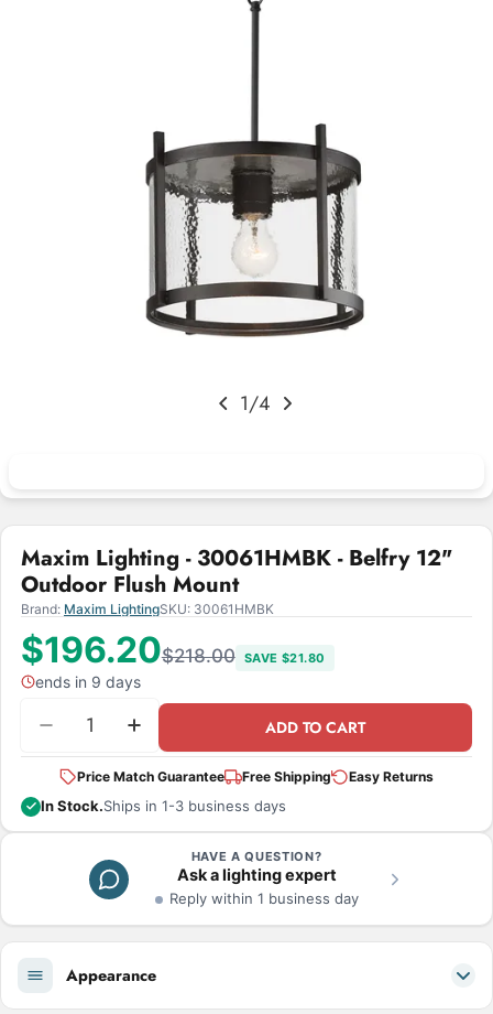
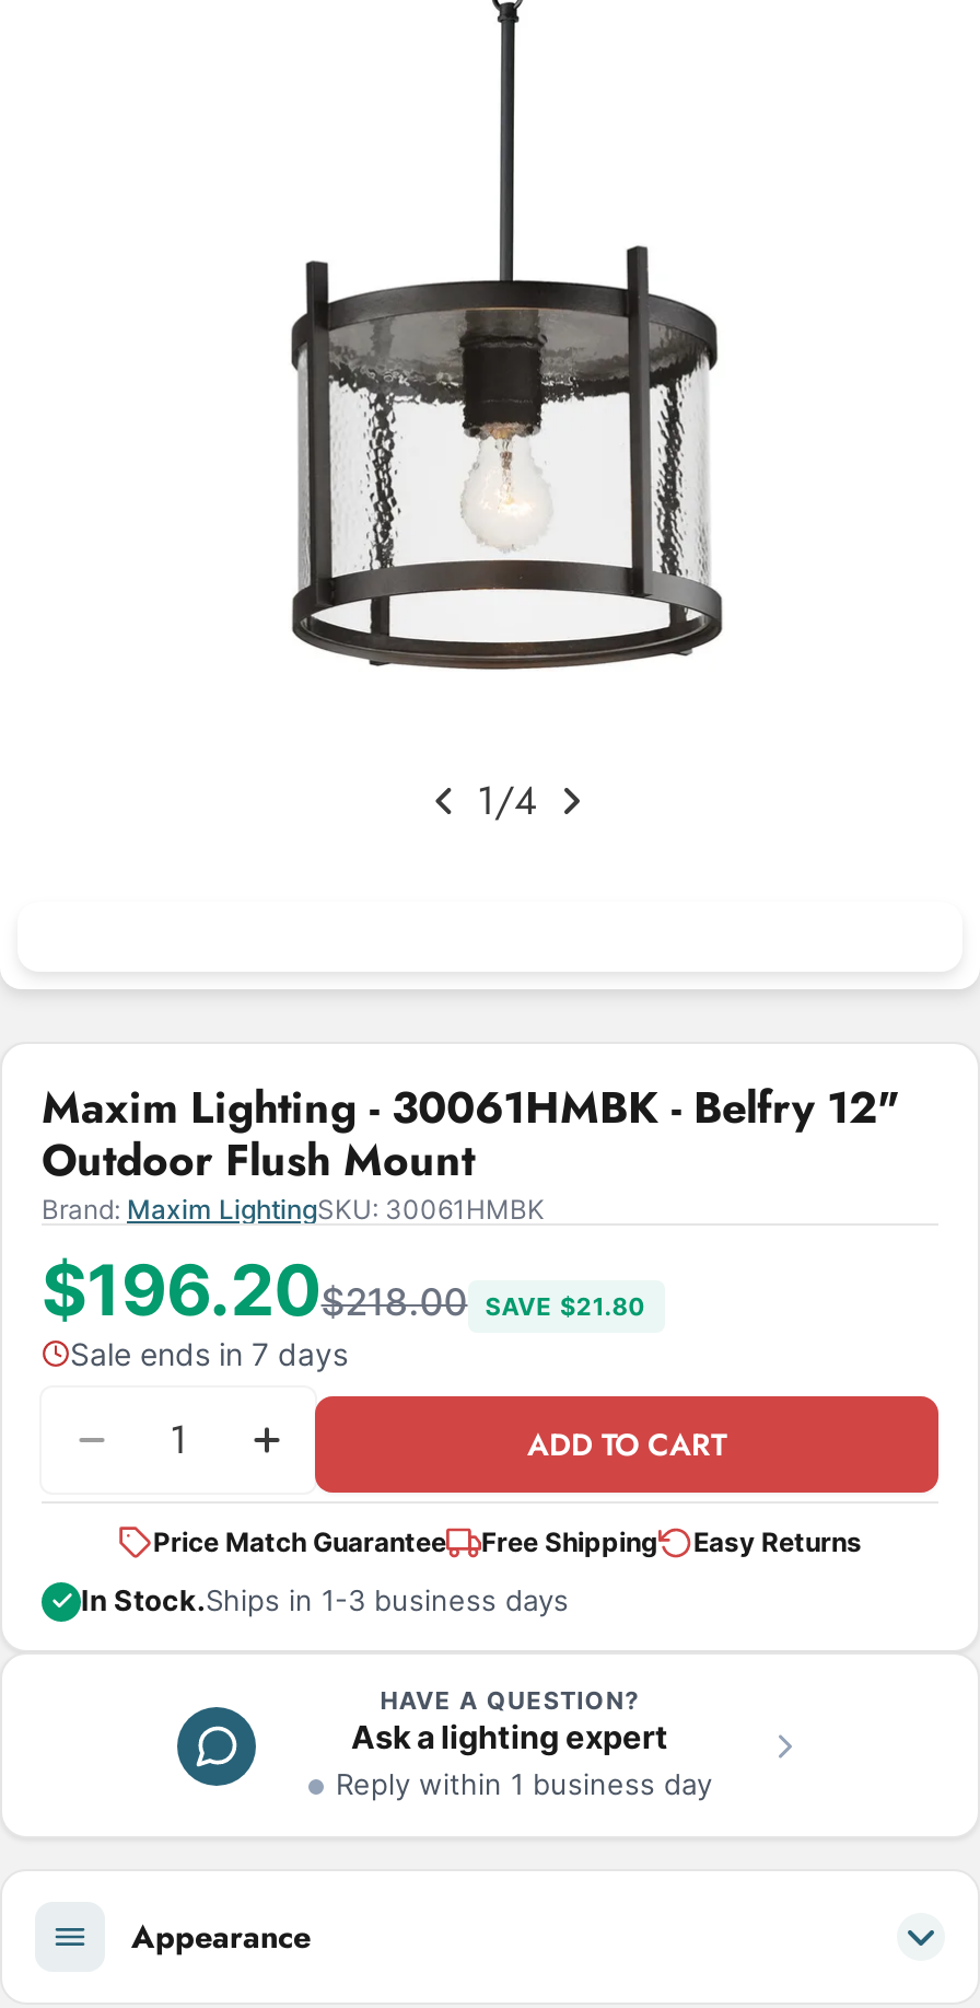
- ends in 9 days
+ Sale ends in 7 days
